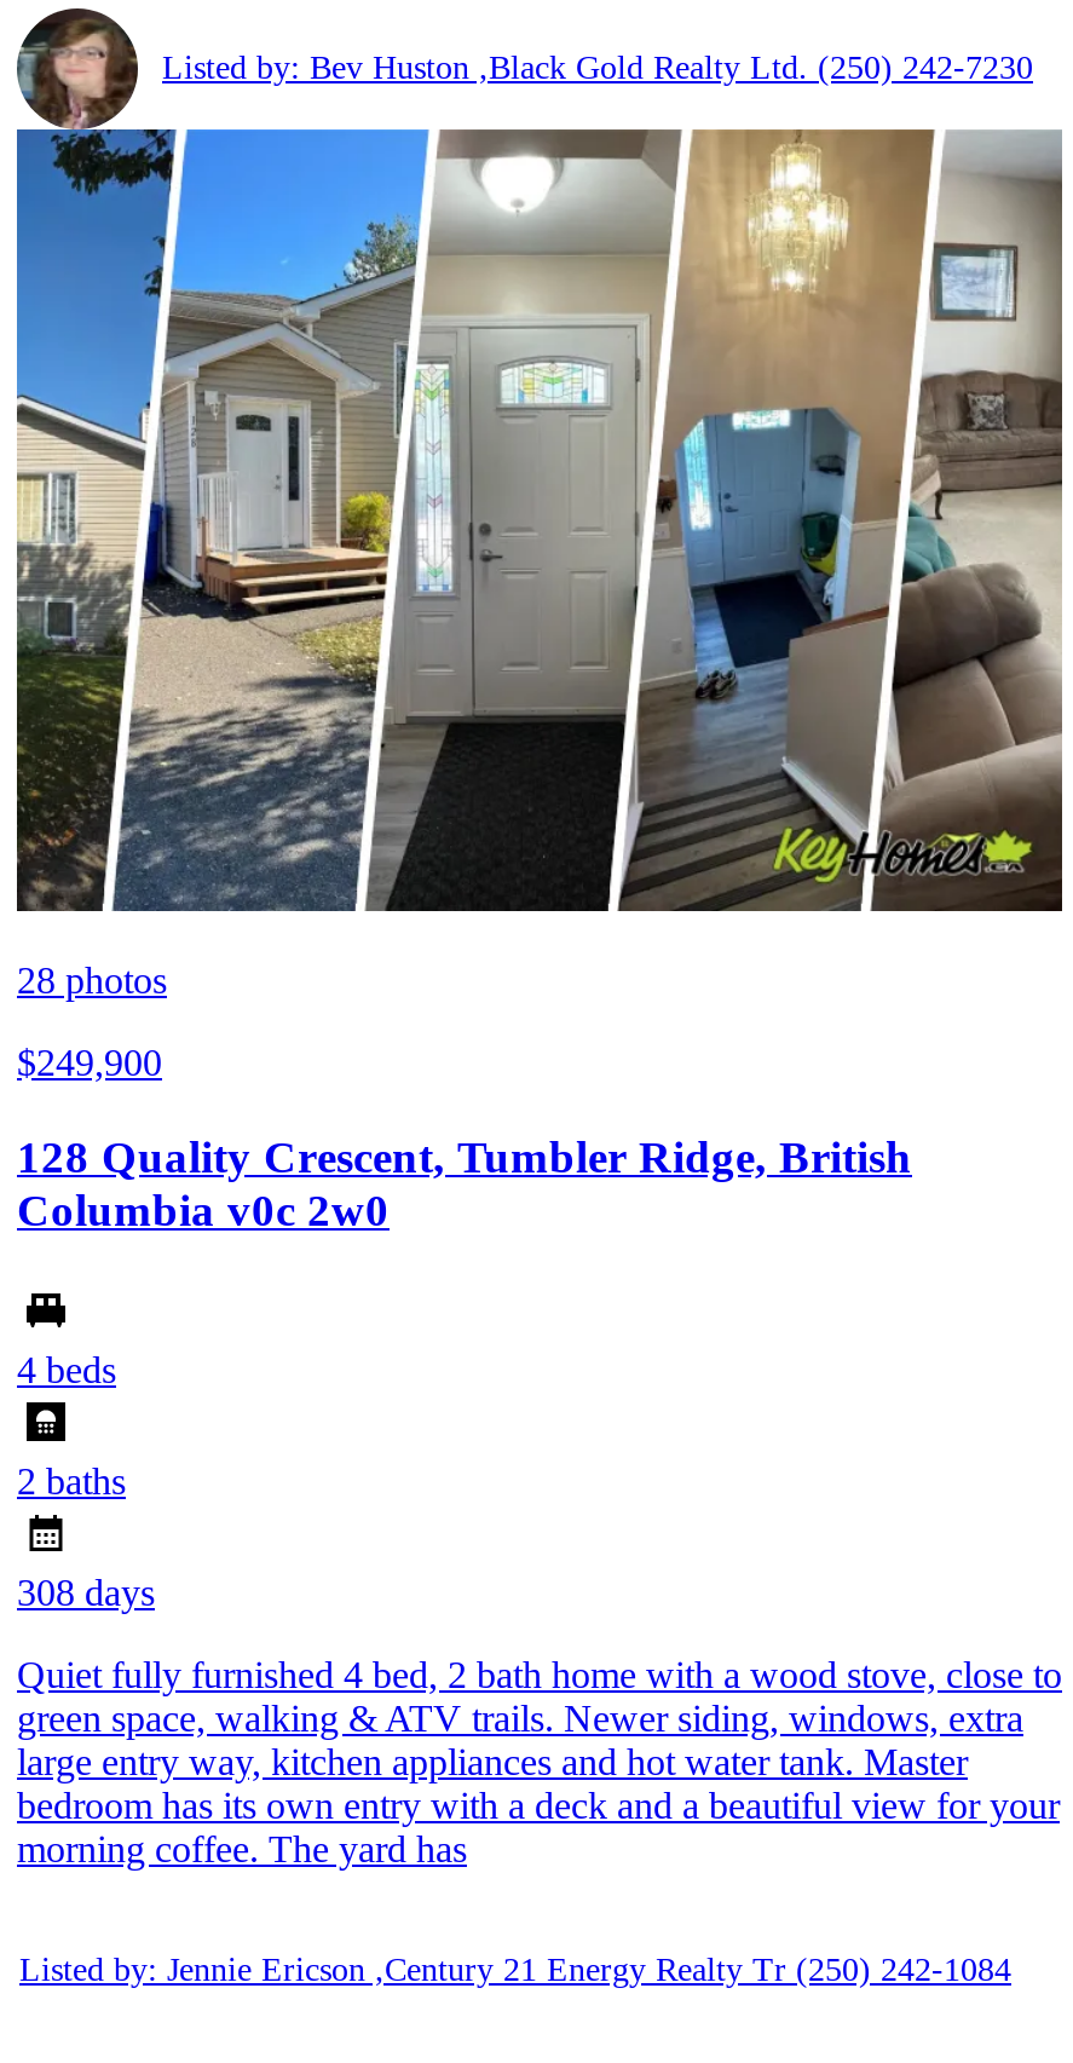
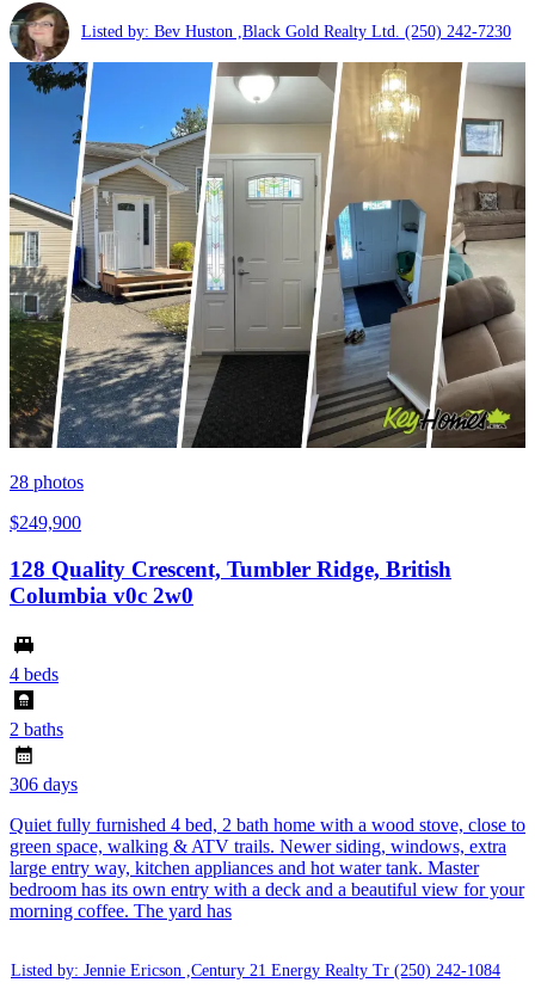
- 308 days
+ 306 days
